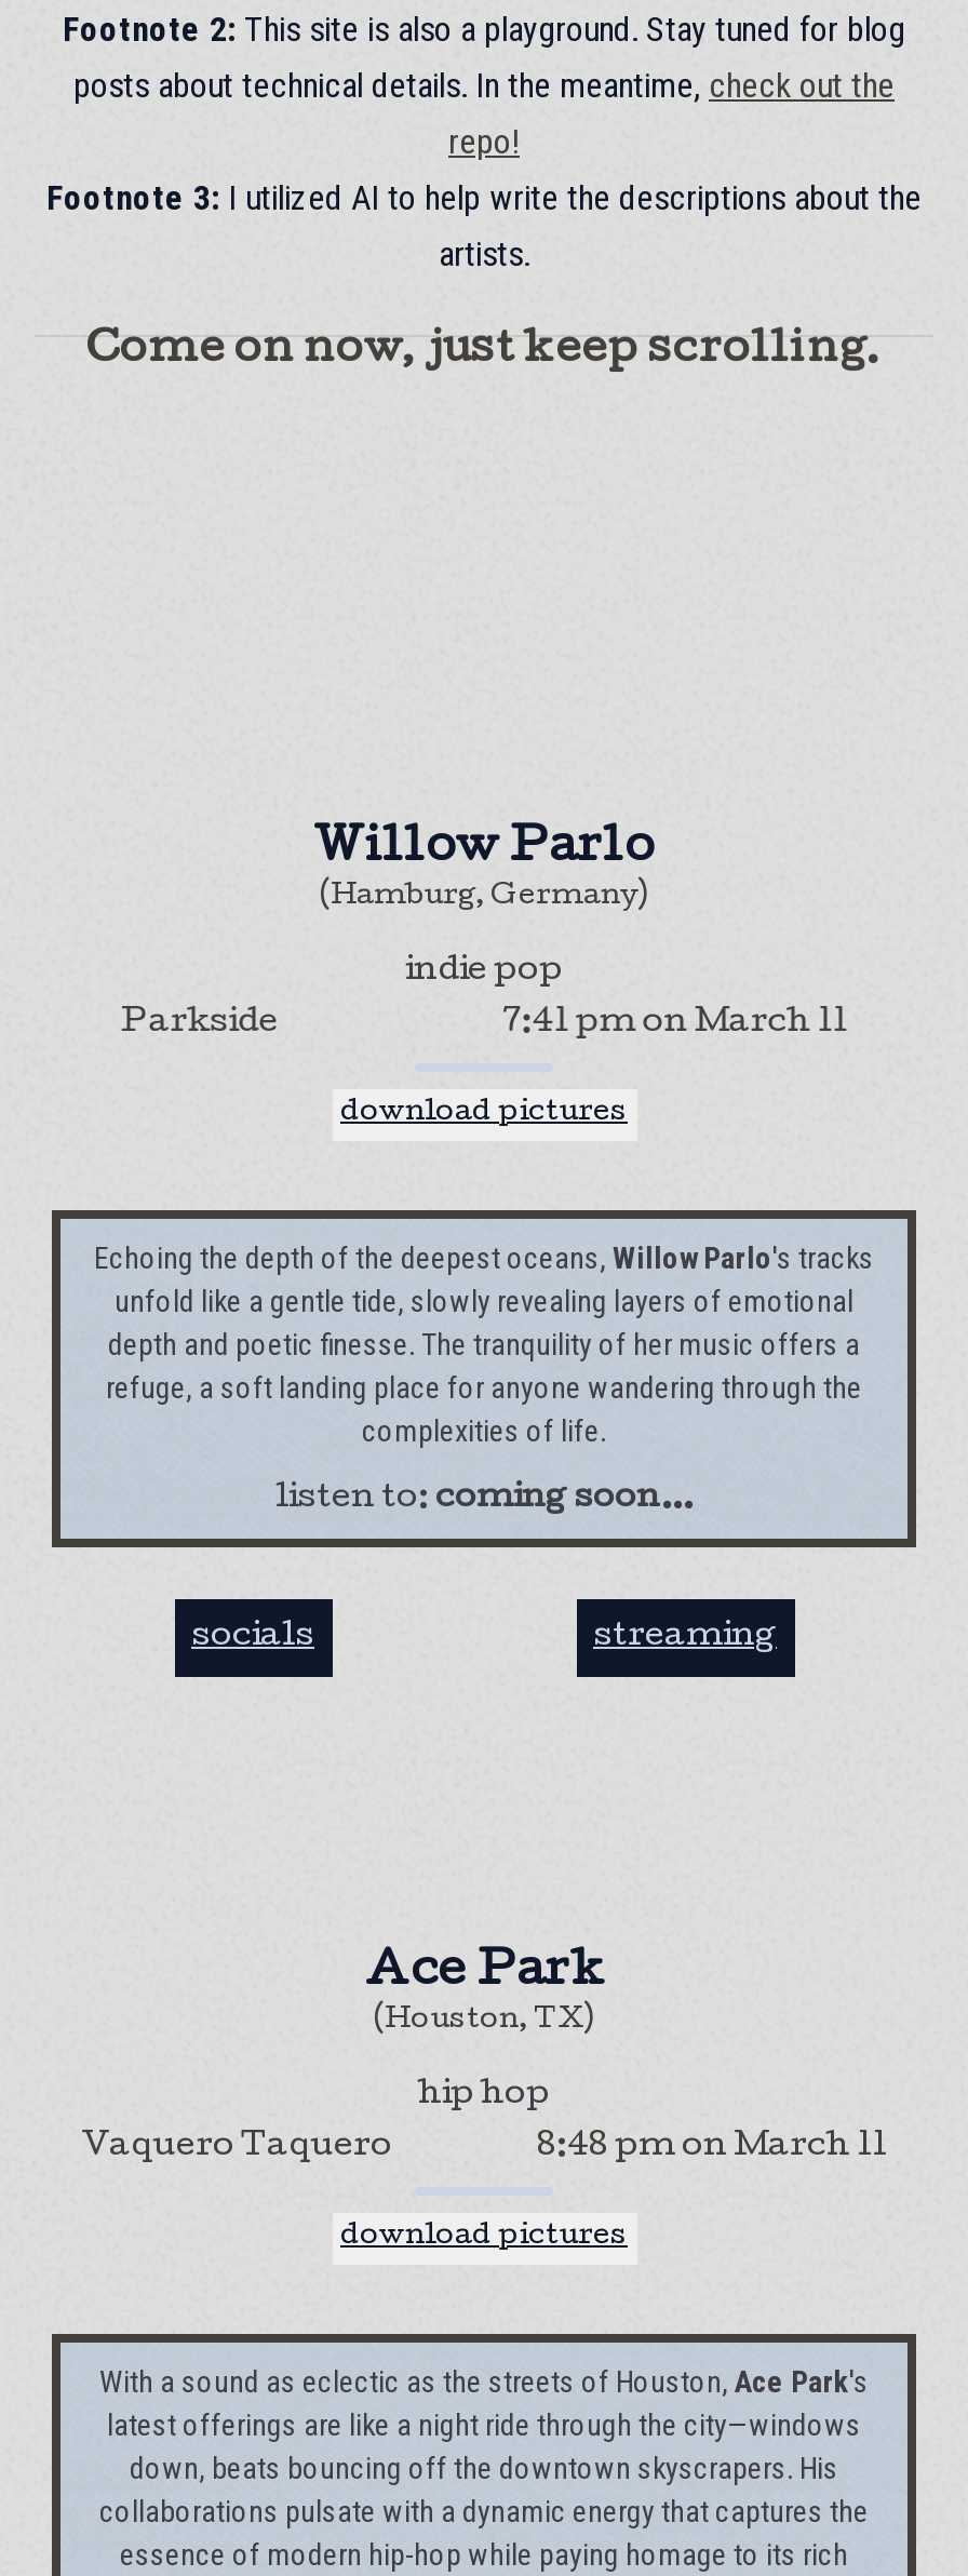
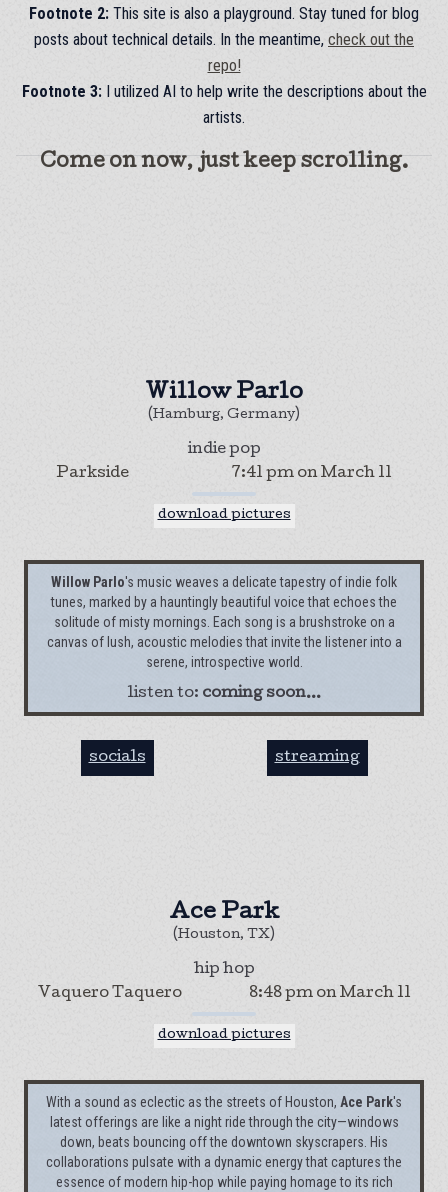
- Echoing the depth of the deepest oceans, Willow Parlo's tracks
- unfold like a gentle tide, slowly revealing layers of emotional
- depth and poetic finesse. The tranquility of her music offers a
- refuge, a soft landing place for anyone wandering through the
- complexities of life.
+ Willow Parlo's music weaves a delicate tapestry of indie folk
+ tunes, marked by a hauntingly beautiful voice that echoes the
+ solitude of misty mornings. Each song is a brushstroke on a
+ canvas of lush, acoustic melodies that invite the listener into a
+ serene, introspective world.
